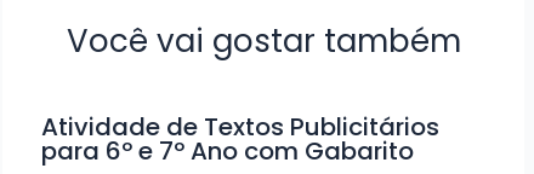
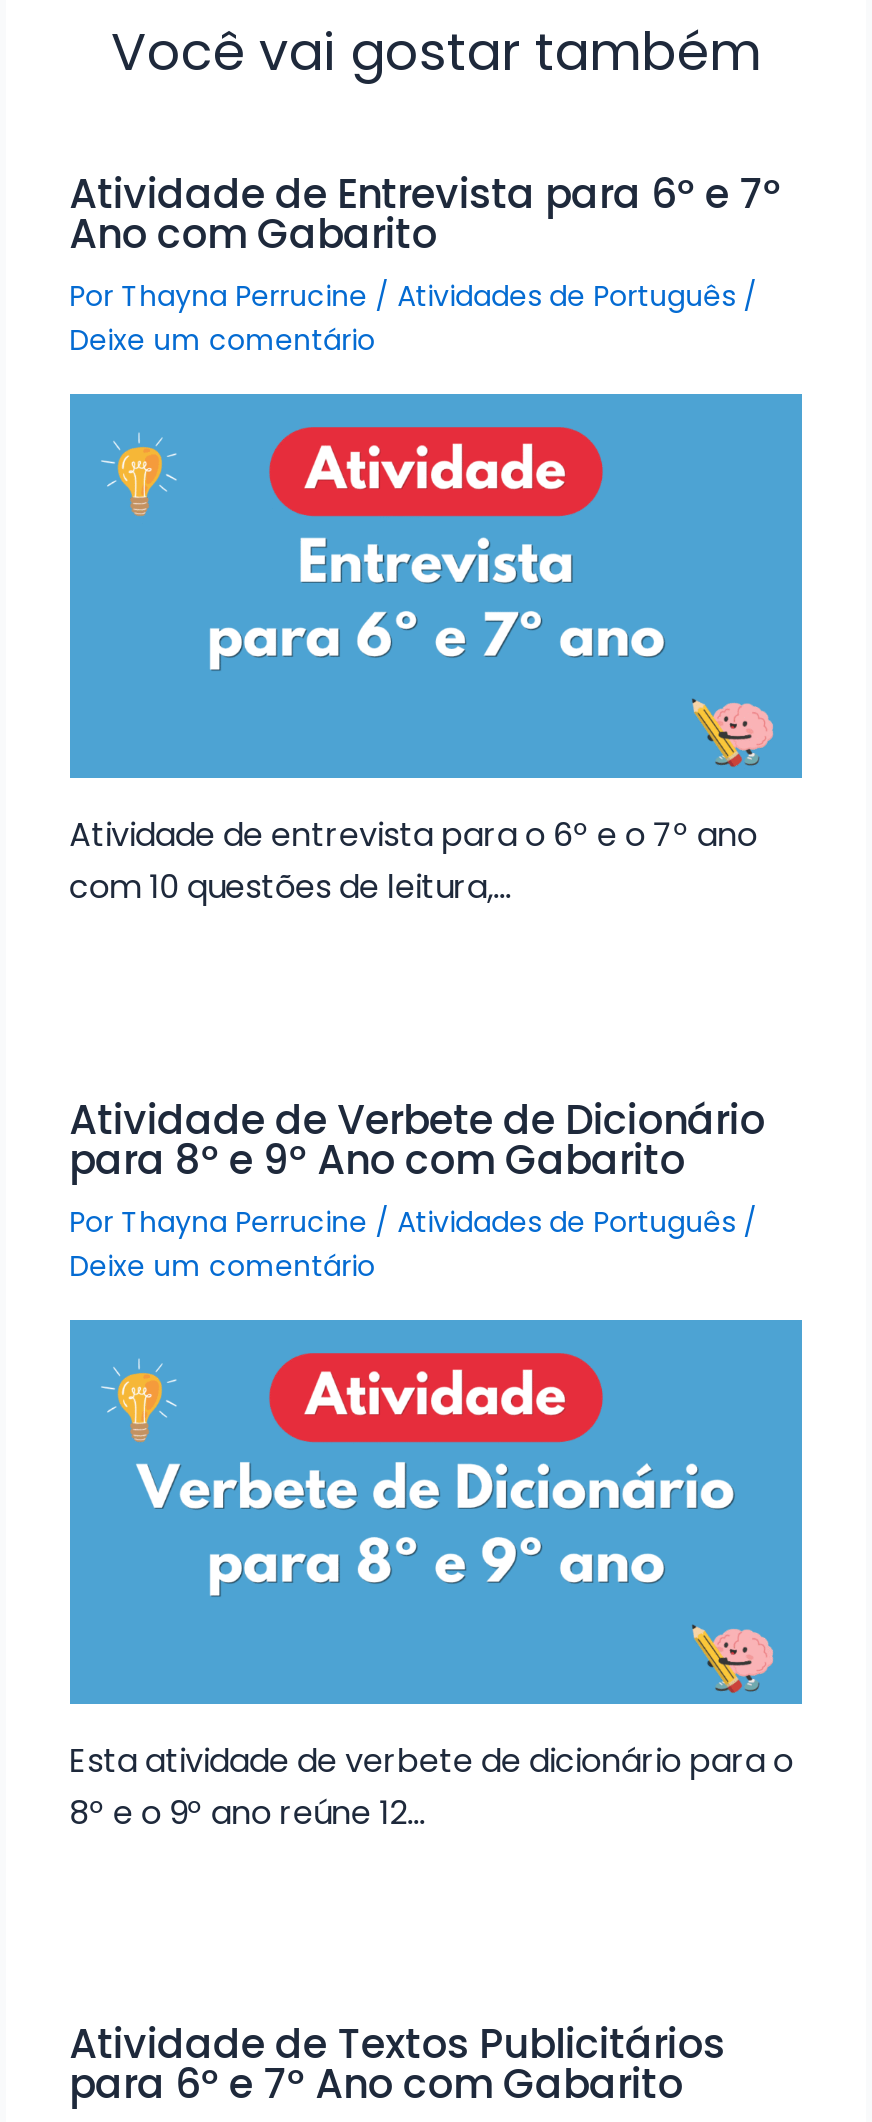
+ [image]
+ Atividade de entrevista para o 6º e o 7º ano
+ com 10 questões de leitura,…

+ [image]
+ Esta atividade de verbete de dicionário para o
+ 8º e o 9º ano reúne 12…

+ Atividade de Entrevista para 6º e 7º
+ Ano com Gabarito
+ Por Thayna Perrucine / Atividades de Português /
+ Deixe um comentário

+ Atividade de Verbete de Dicionário
+ para 8º e 9º Ano com Gabarito
+ Por Thayna Perrucine / Atividades de Português /
+ Deixe um comentário
